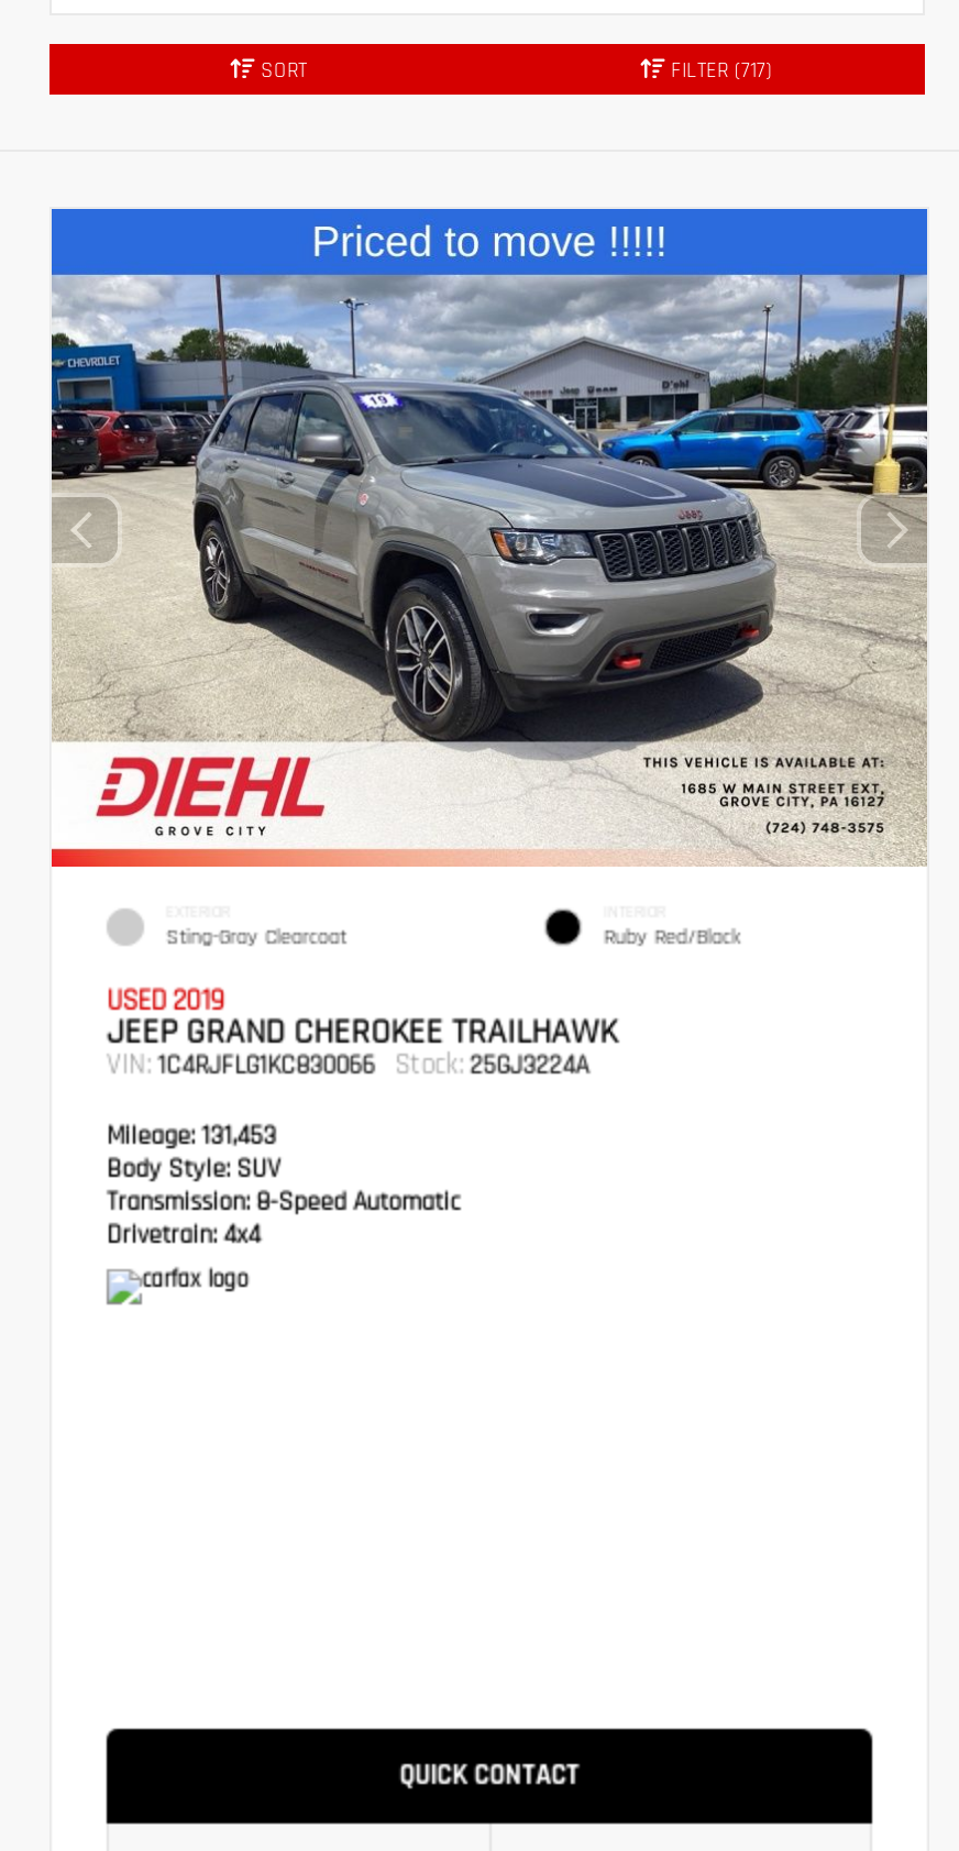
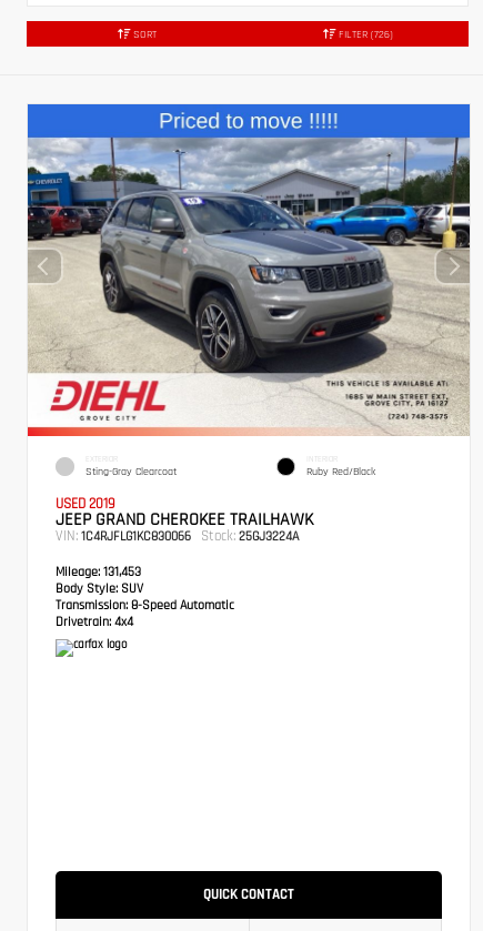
- FILTER (717)
+ FILTER (726)
